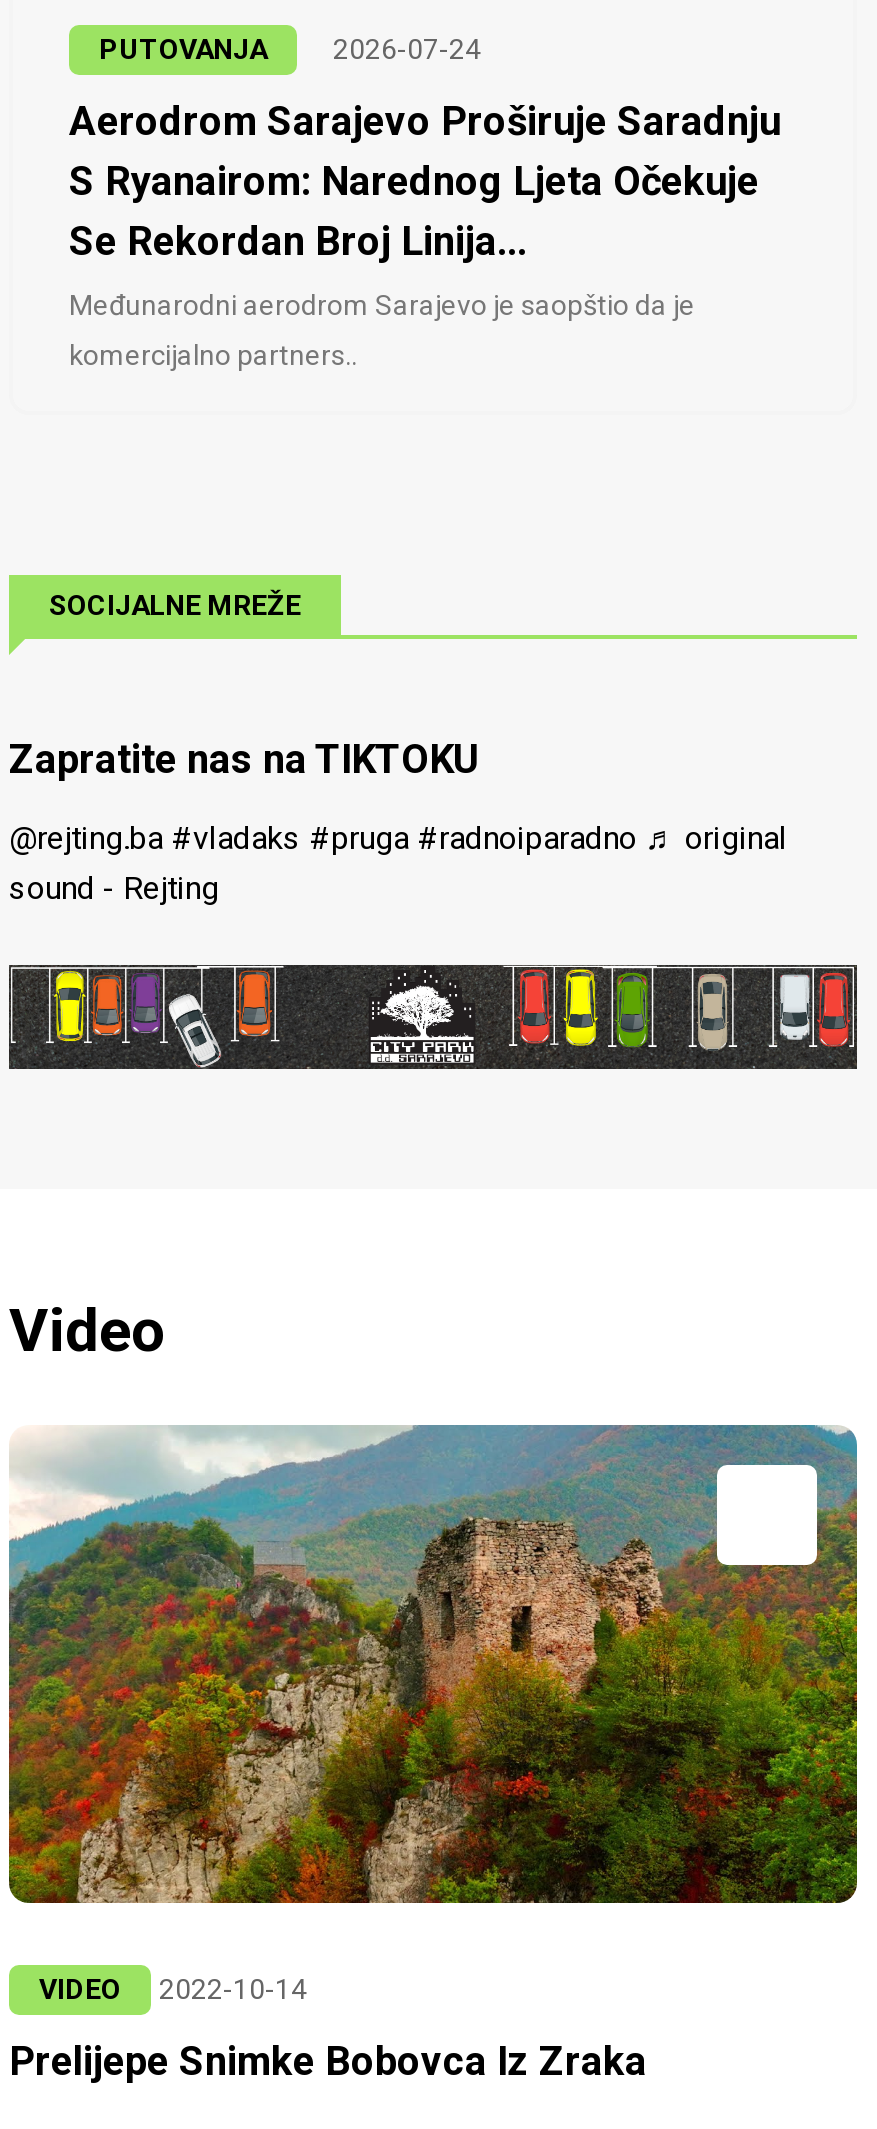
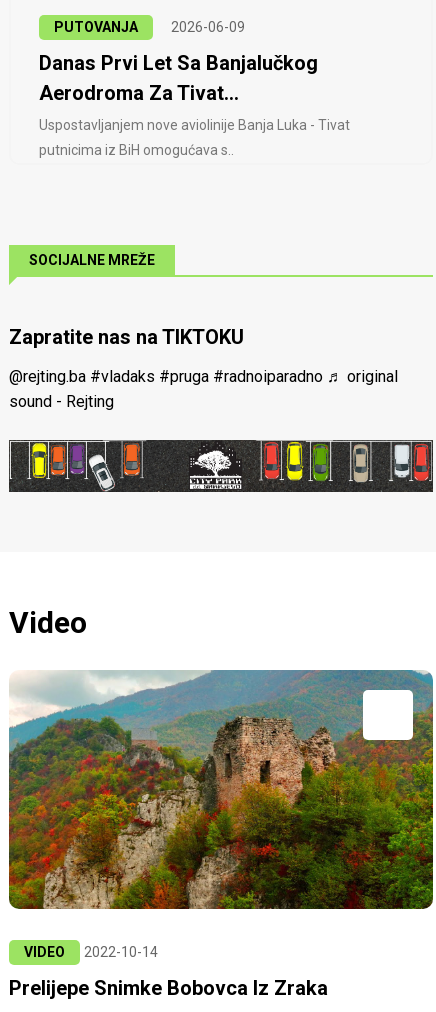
- 2026-07-24
+ 2026-06-09

- Aerodrom Sarajevo Proširuje Saradnju
- S Ryanairom: Narednog Ljeta Očekuje
- Se Rekordan Broj Linija...
+ Danas Prvi Let Sa Banjalučkog
+ Aerodroma Za Tivat...

- Međunarodni aerodrom Sarajevo je saopštio da je
+ Uspostavljanjem nove aviolinije Banja Luka - Tivat

- komercijalno partners..
+ putnicima iz BiH omogućava s..
